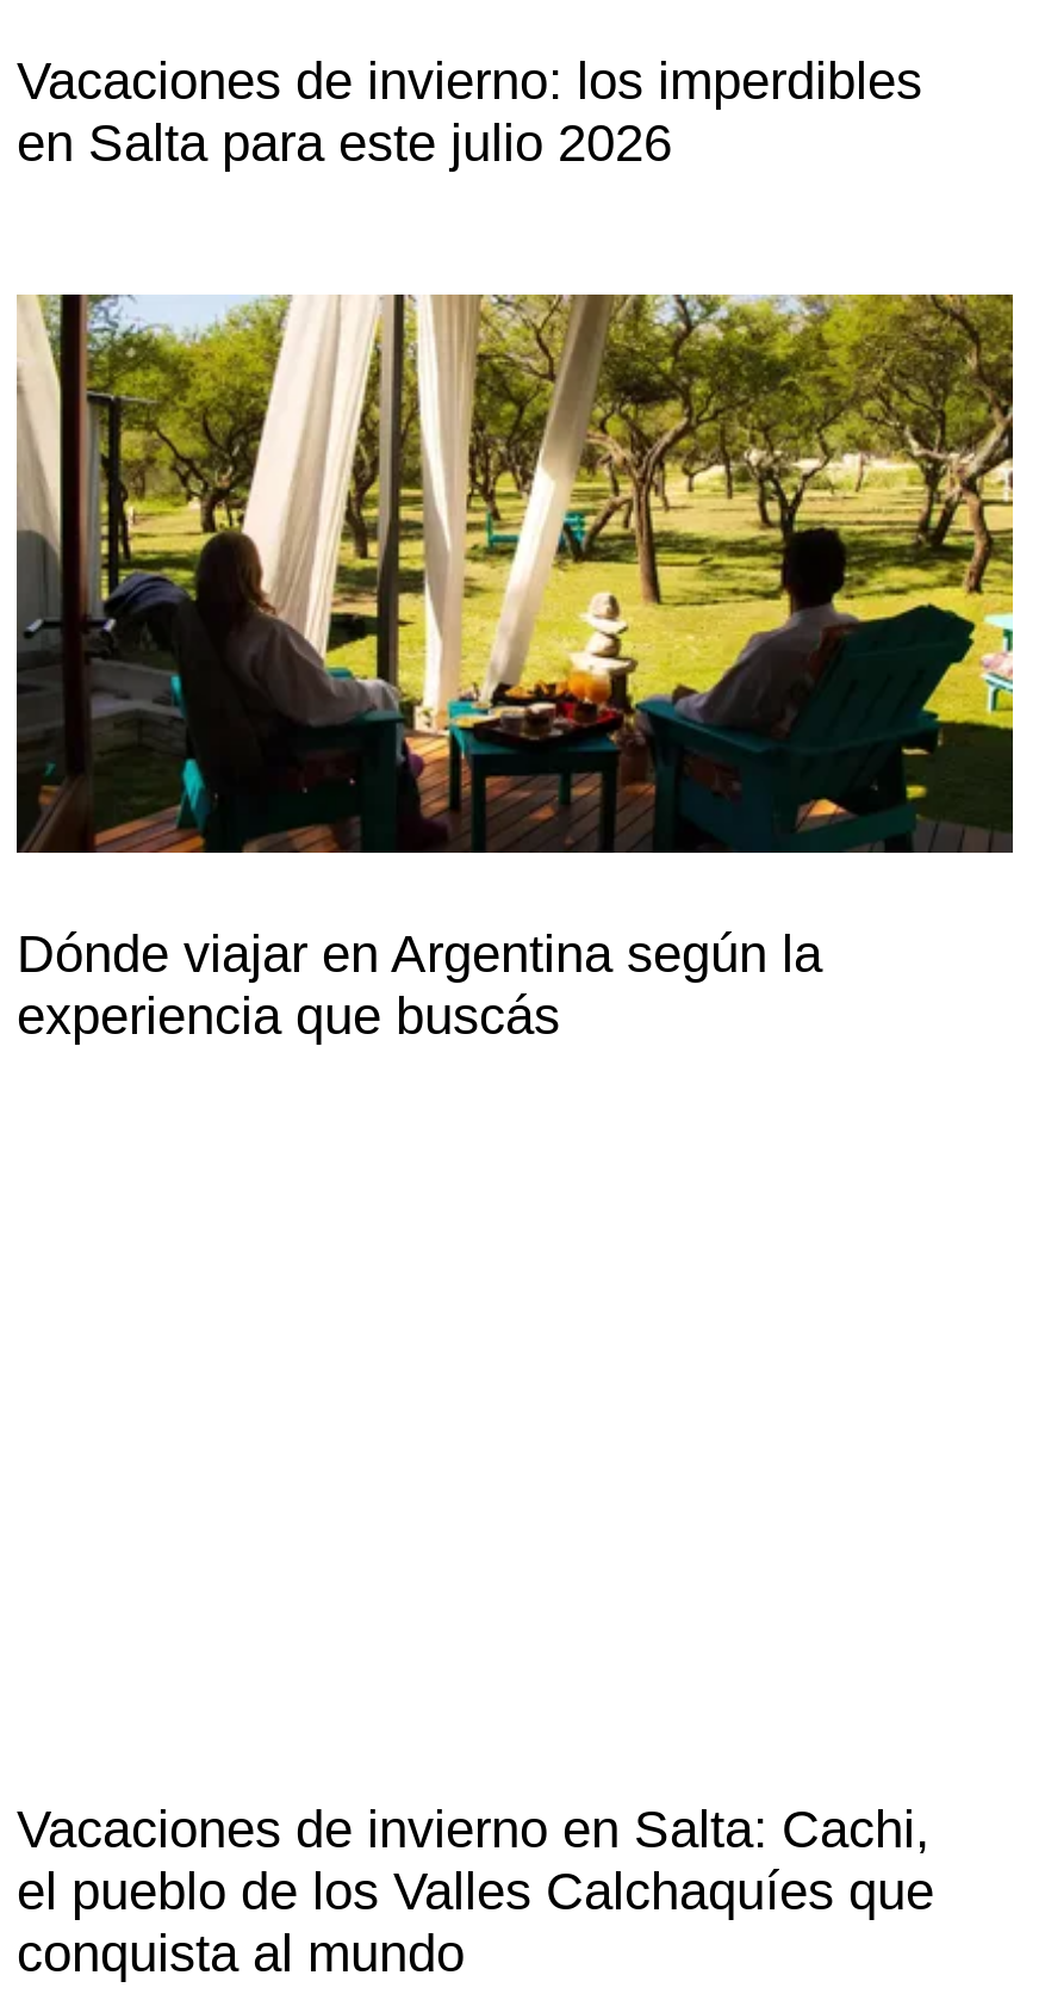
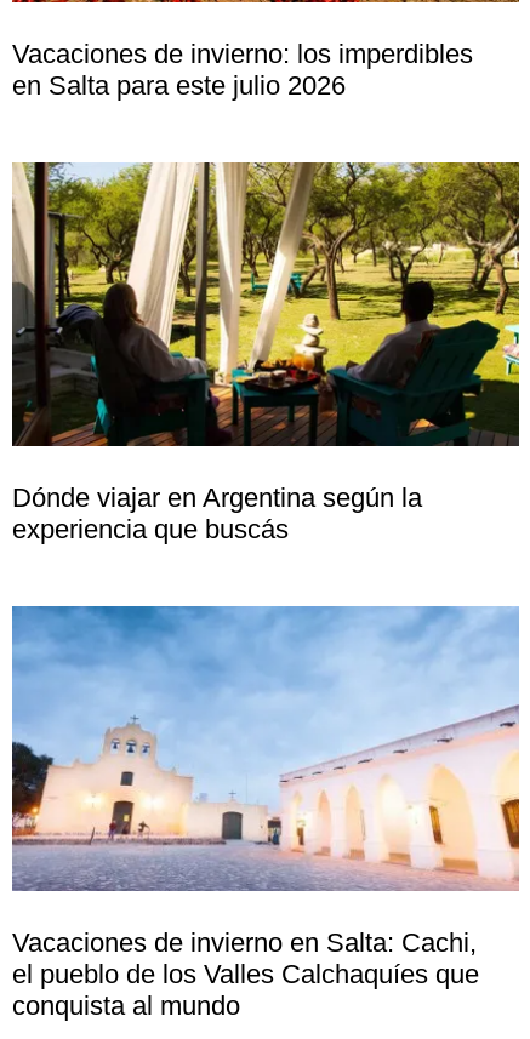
+ [image]
